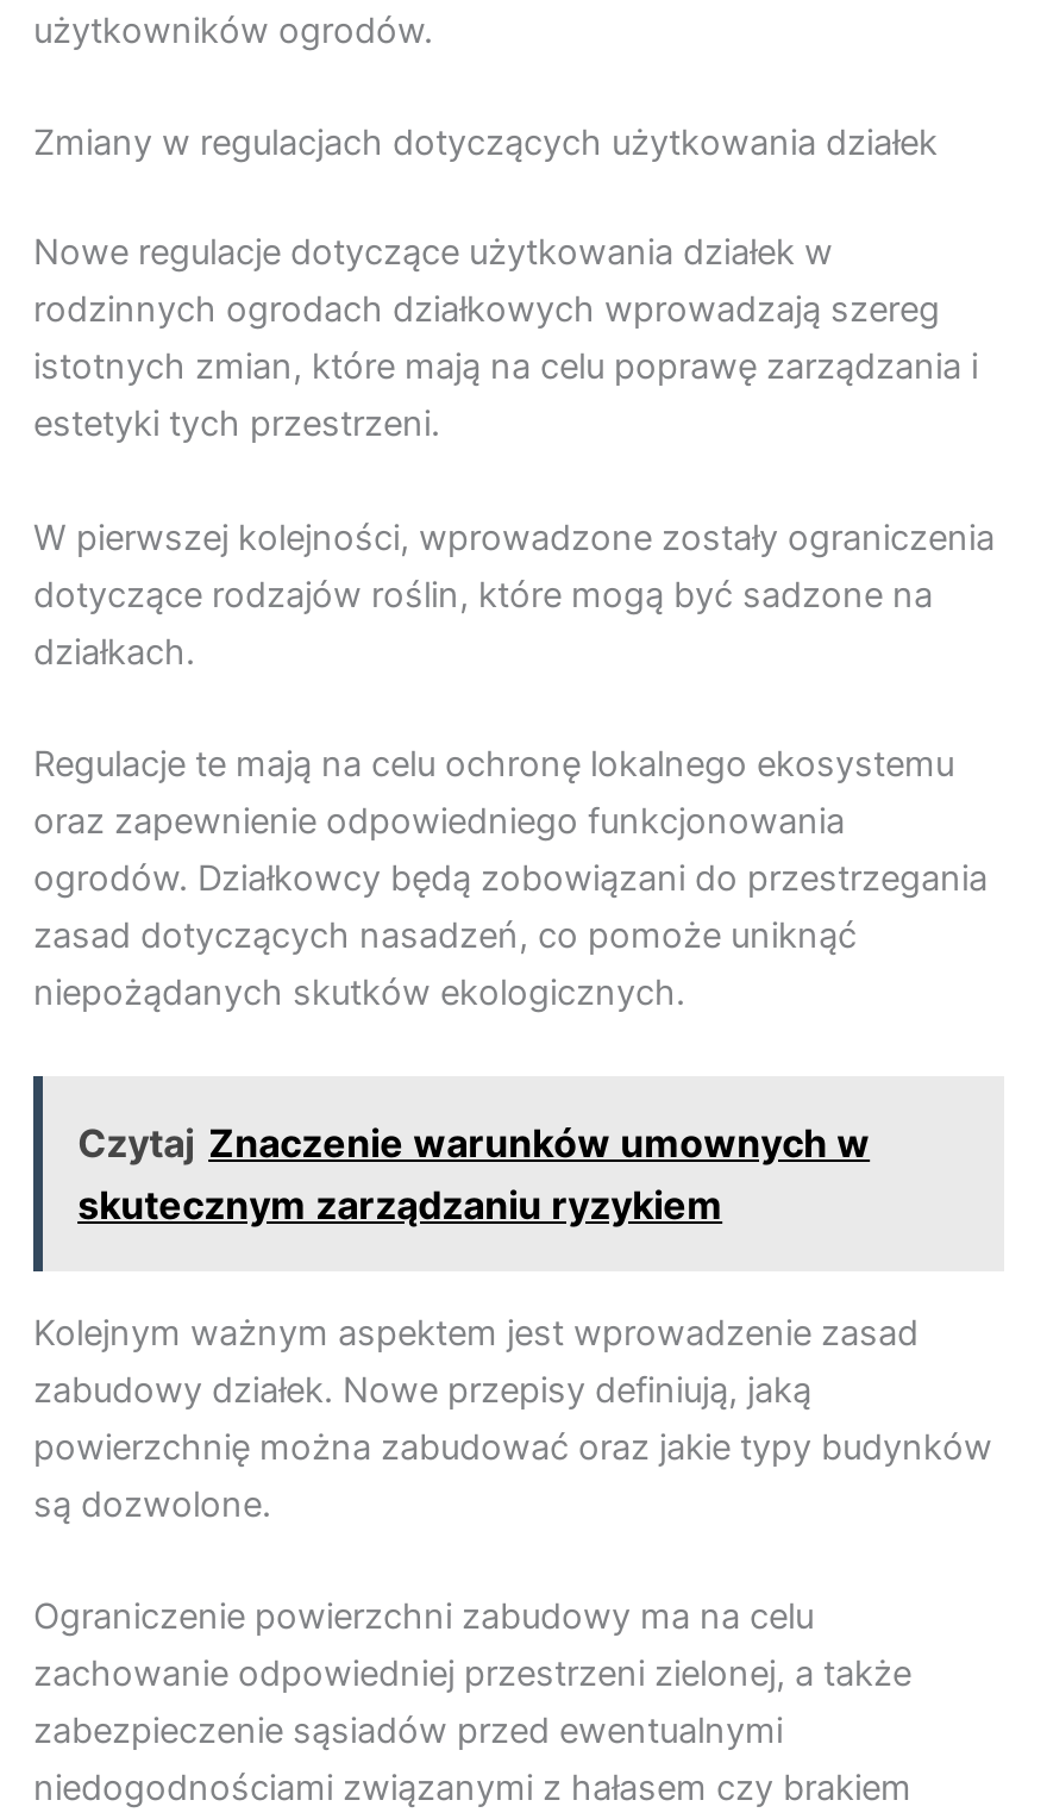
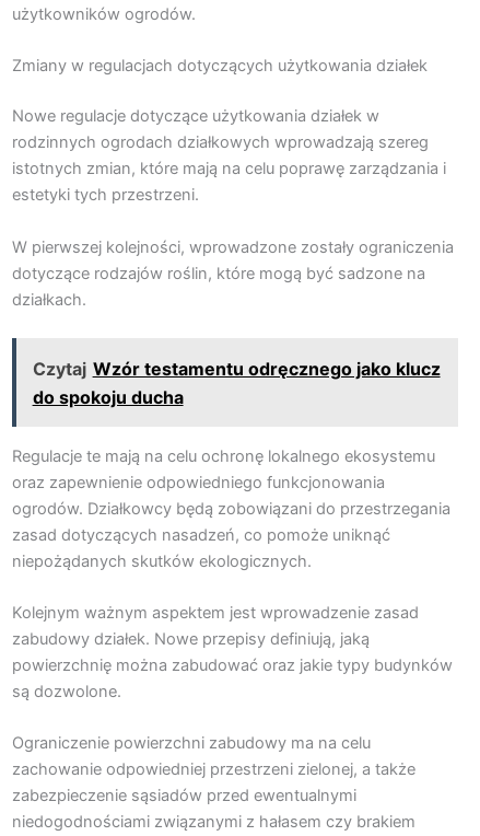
+ [image]
+ Czytaj Wzór testamentu odręcznego jako klucz
+ do spokoju ducha

moved down: Regulacje te mają na celu ochronę lokalnego ekosystemu | oraz zapewnienie odpowiedniego funkcjonowania | ogrodów. Działkowcy będą zobowiązani do przestrzegania | zasad dotyczących nasadzeń, co pomoże uniknąć | niepożądanych skutków ekologicznych.

- [image]
- Czytaj Znaczenie warunków umownych w
- skutecznym zarządzaniu ryzykiem
